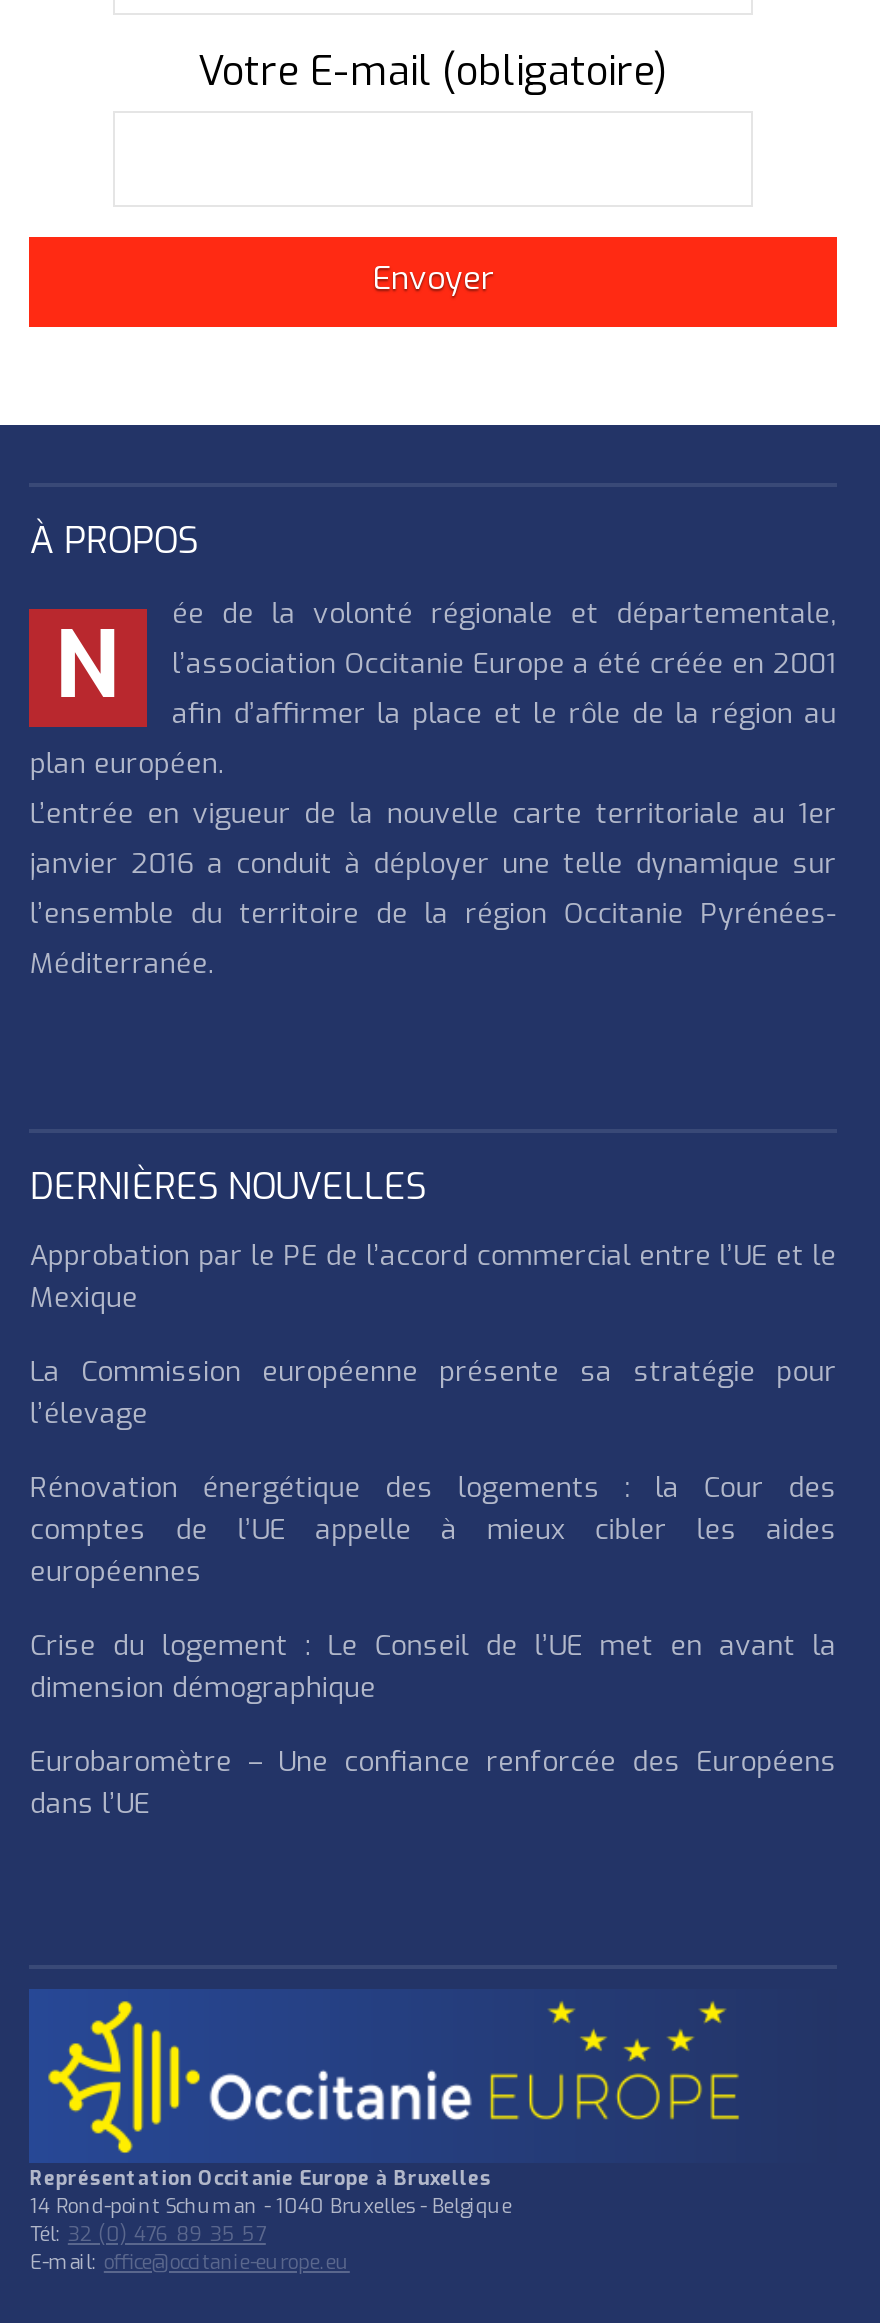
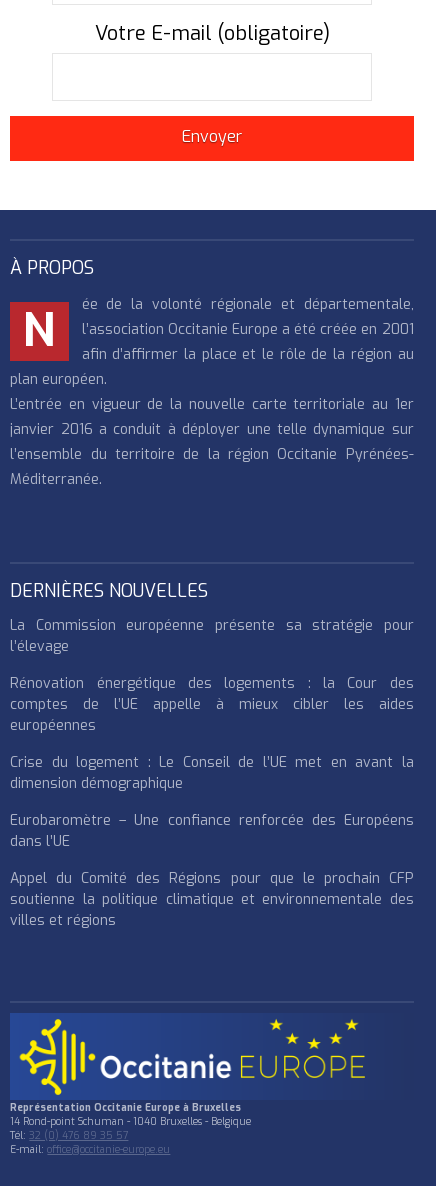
- Approbation par le PE de l’accord commercial entre l’UE et le
- Mexique

moved up: La Commission européenne présente sa stratégie pour | l’élevage | Rénovation énergétique des logements : la Cour des | ... | Eurobaromètre – Une confiance renforcée des Européens | dans l’UE

+ Appel du Comité des Régions pour que le prochain CFP
+ soutienne la politique climatique et environnementale des
+ villes et régions
